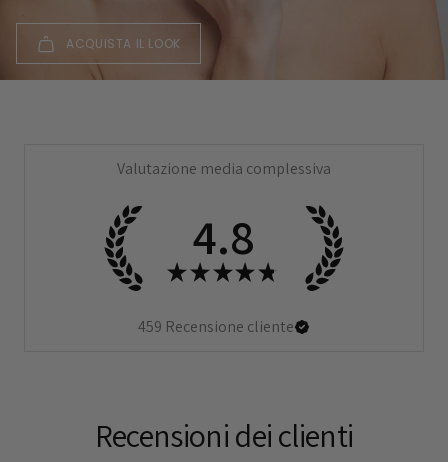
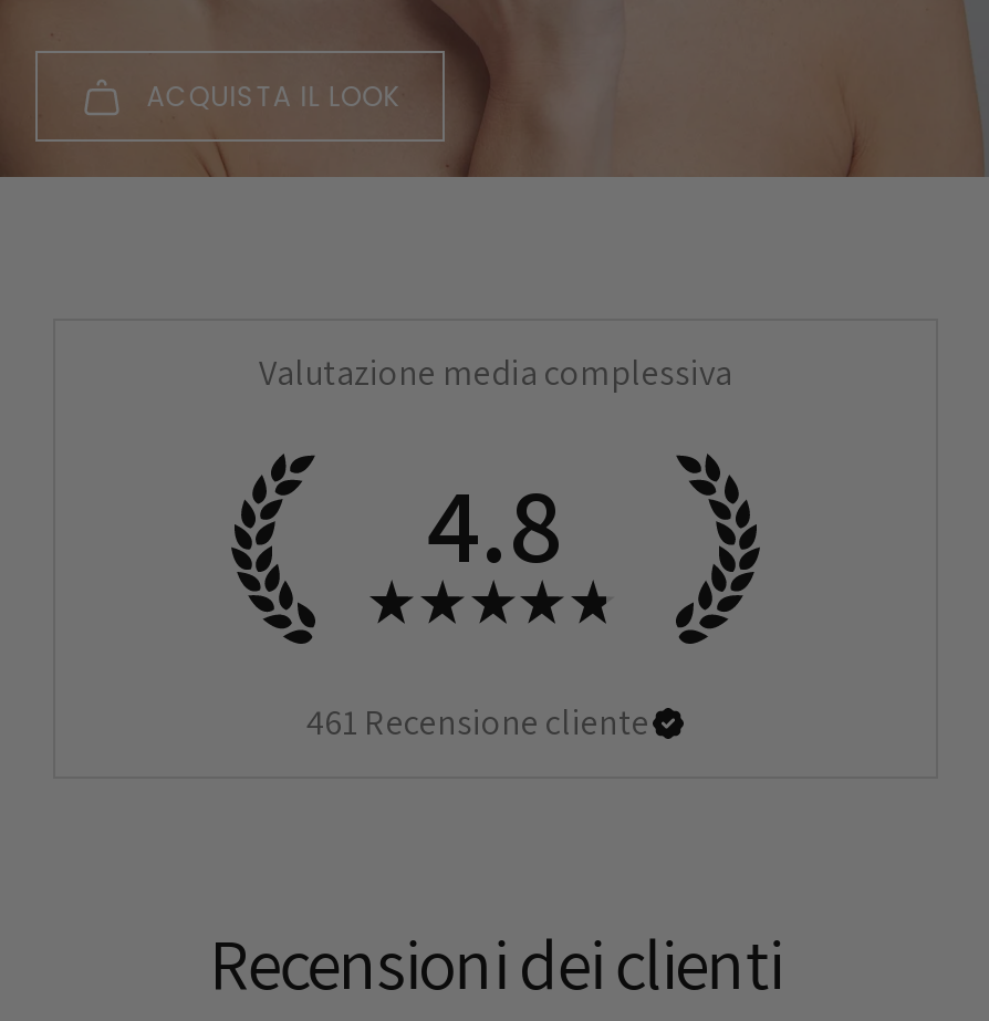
- 459 Recensione cliente
+ 461 Recensione cliente
